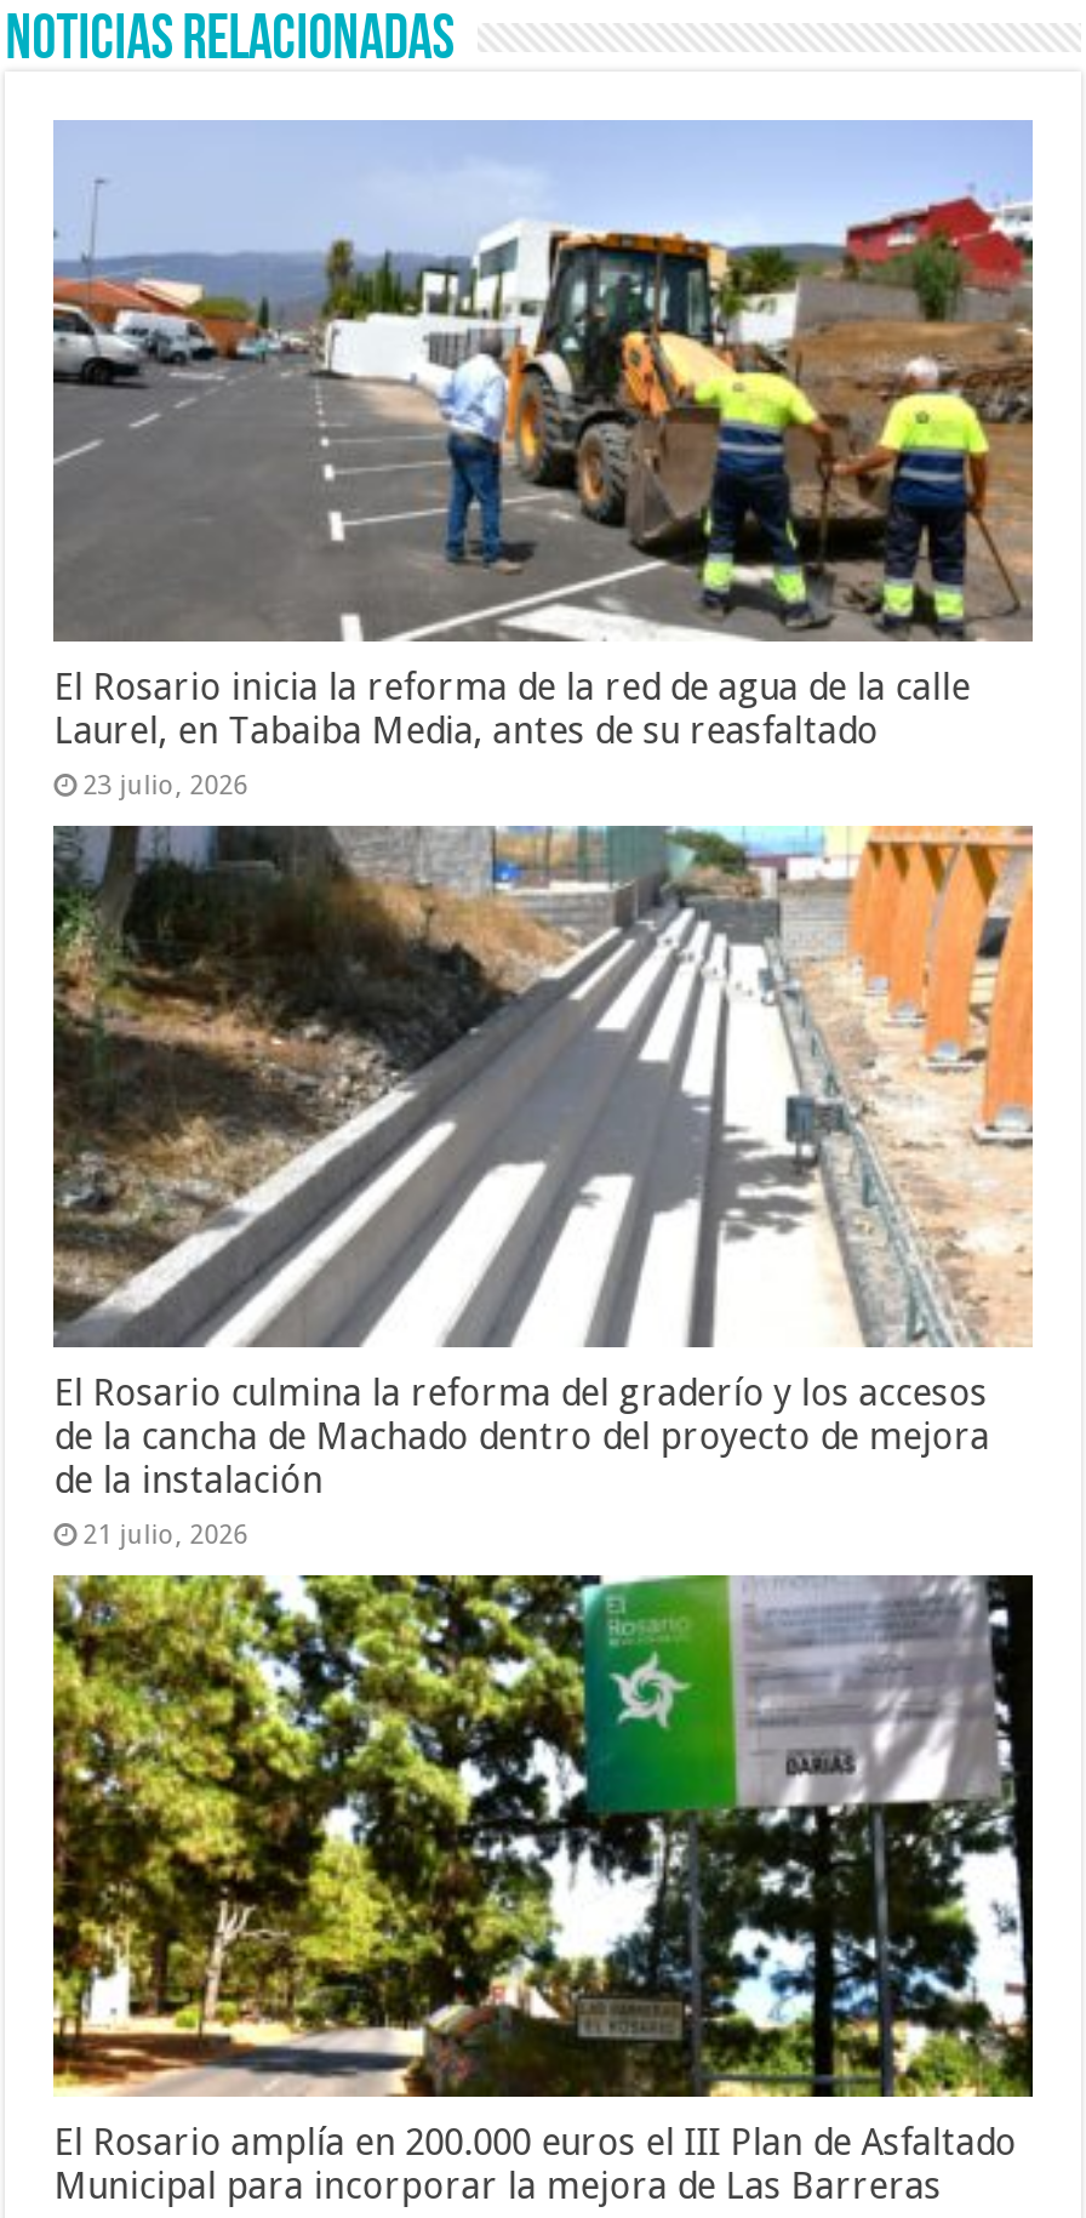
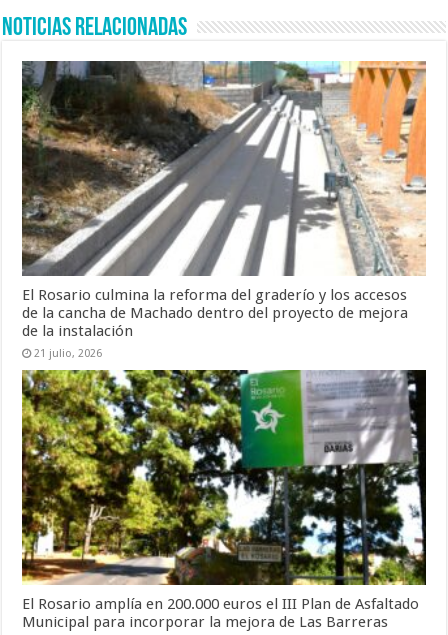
- [image]
- El Rosario inicia la reforma de la red de agua de la calle
- Laurel, en Tabaiba Media, antes de su reasfaltado
- 23 julio, 2026
